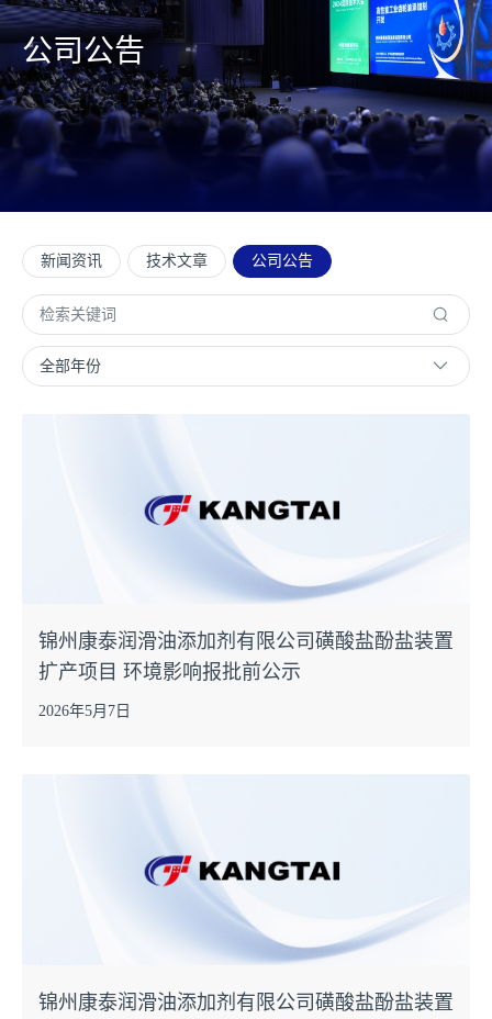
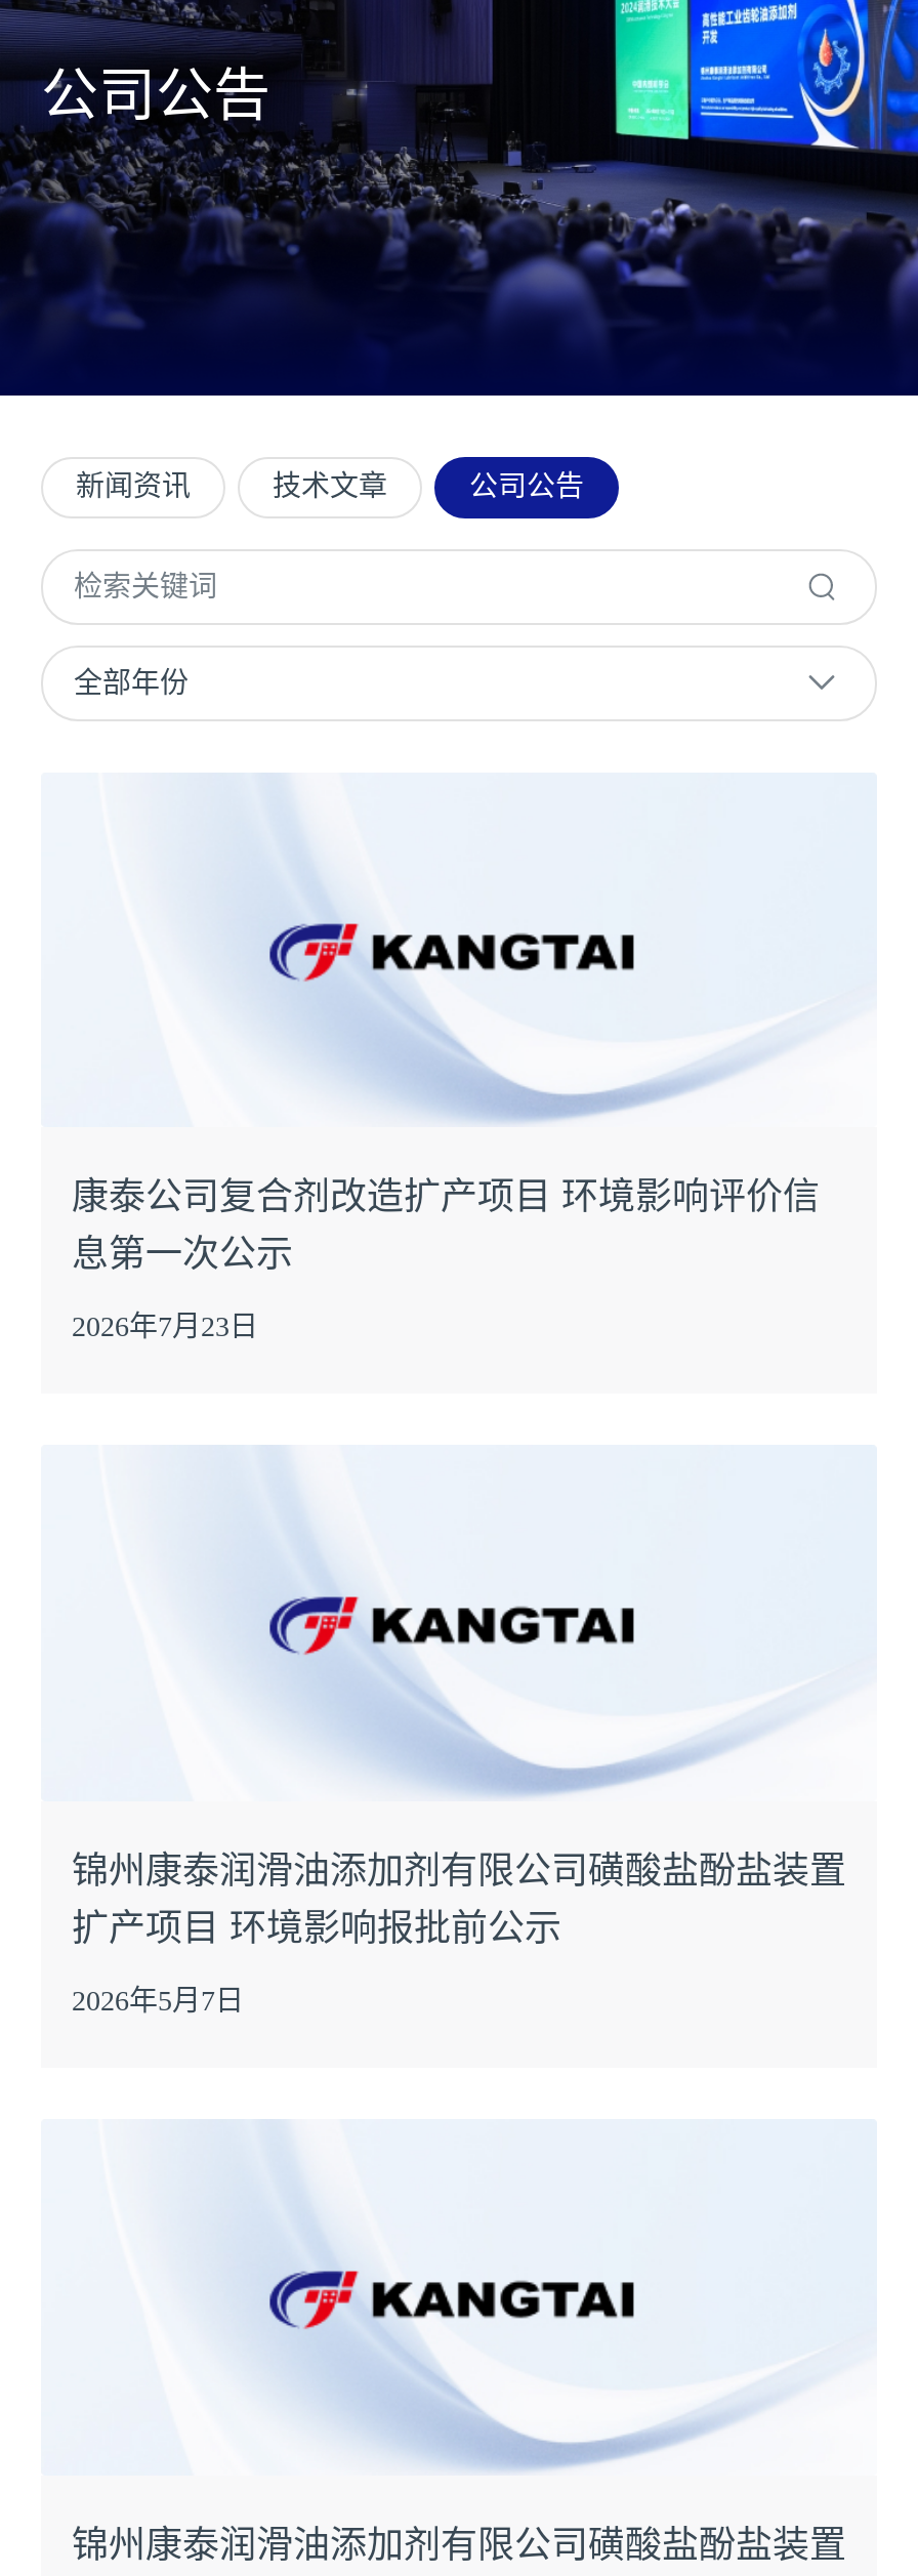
+ 康泰公司复合剂改造扩产项目 环境影响评价信
+ 息第一次公示
+ 2026年7月23日
